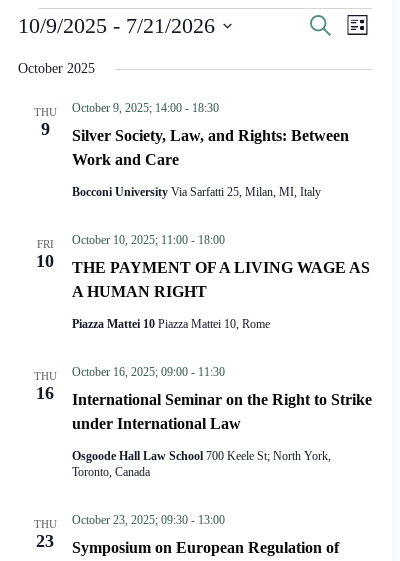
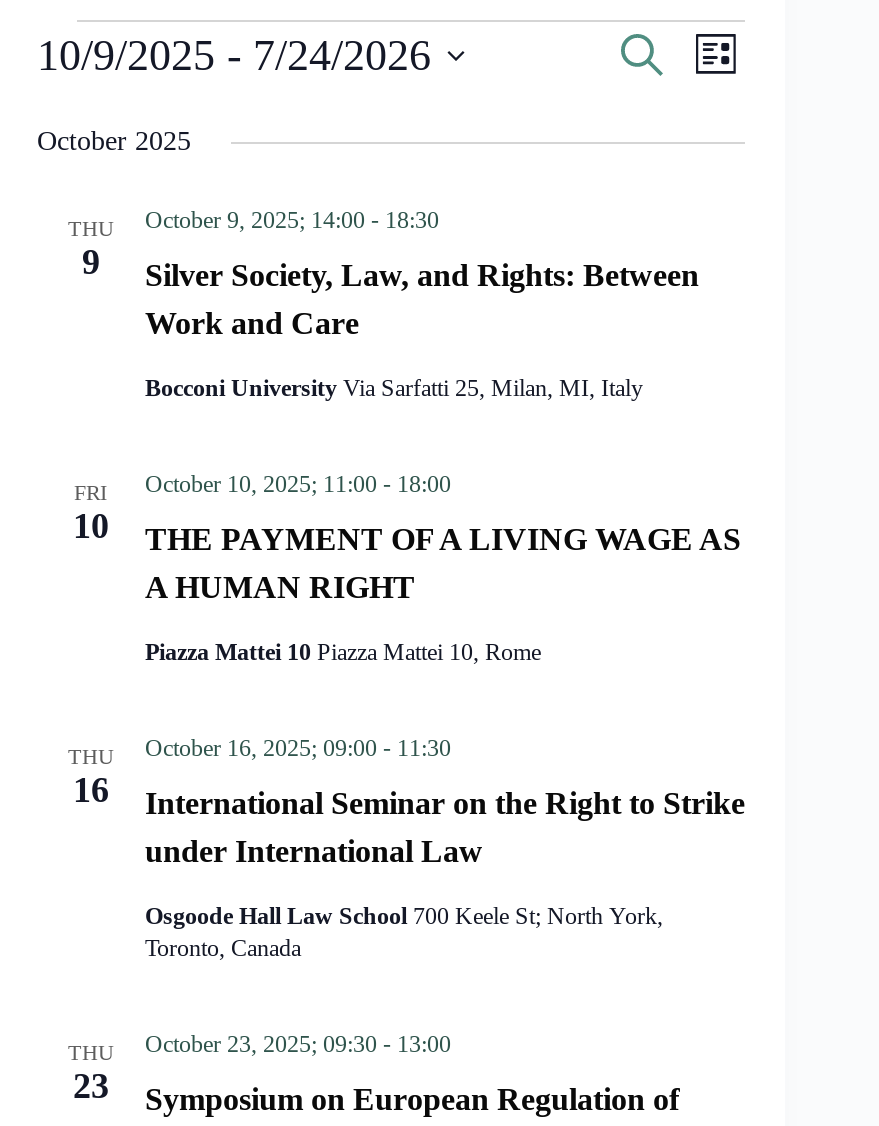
- 10/9/2025 - 7/21/2026
+ 10/9/2025 - 7/24/2026
